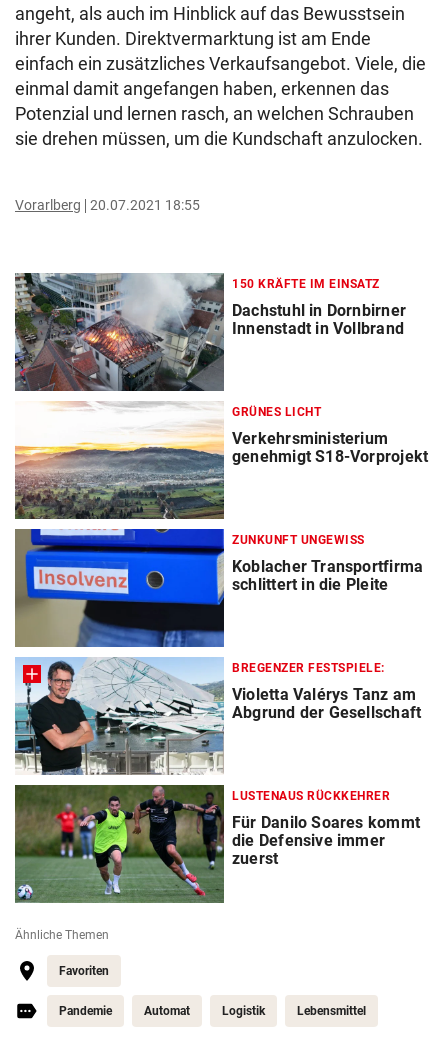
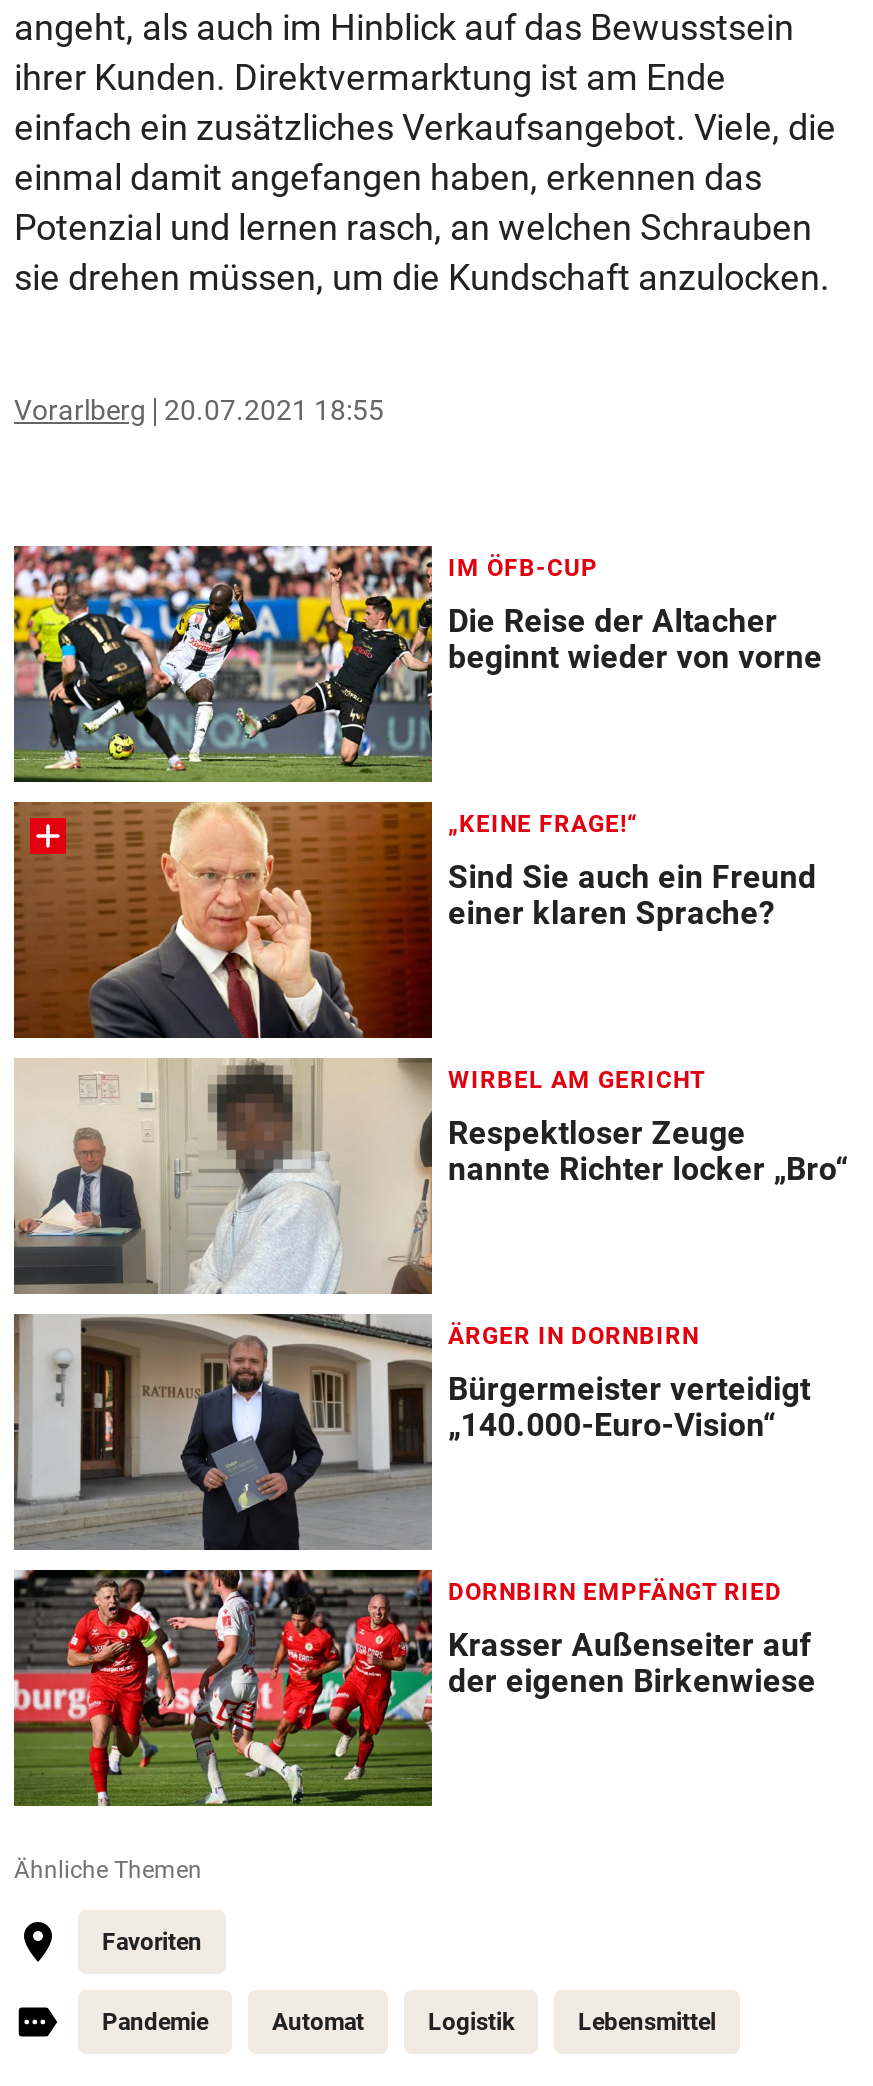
- [image]
- 150 KRÄFTE IM EINSATZ
+ [image]
+ IM ÖFB-CUP

- Dachstuhl in Dornbirner
- Innenstadt in Vollbrand
+ Die Reise der Altacher
+ beginnt wieder von vorne

- [image]
- GRÜNES LICHT
+ [image]
+ „KEINE FRAGE!“

- Verkehrsministerium
- genehmigt S18-Vorprojekt
+ Sind Sie auch ein Freund
+ einer klaren Sprache?

- [image]
- ZUNKUNFT UNGEWISS
+ [image]
+ WIRBEL AM GERICHT

- Koblacher Transportfirma
- schlittert in die Pleite
+ Respektloser Zeuge
+ nannte Richter locker „Bro“

- [image]
- BREGENZER FESTSPIELE:
+ [image]
+ ÄRGER IN DORNBIRN

- Violetta Valérys Tanz am
- Abgrund der Gesellschaft
+ Bürgermeister verteidigt
+ „140.000-Euro-Vision“

- [image]
- LUSTENAUS RÜCKKEHRER
+ [image]
+ DORNBIRN EMPFÄNGT RIED

- Für Danilo Soares kommt
- die Defensive immer
- zuerst
+ Krasser Außenseiter auf
+ der eigenen Birkenwiese
